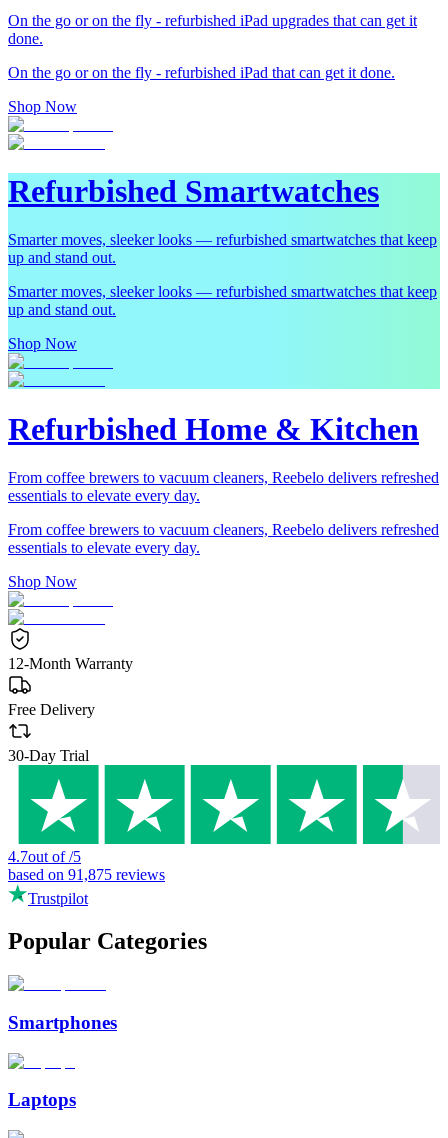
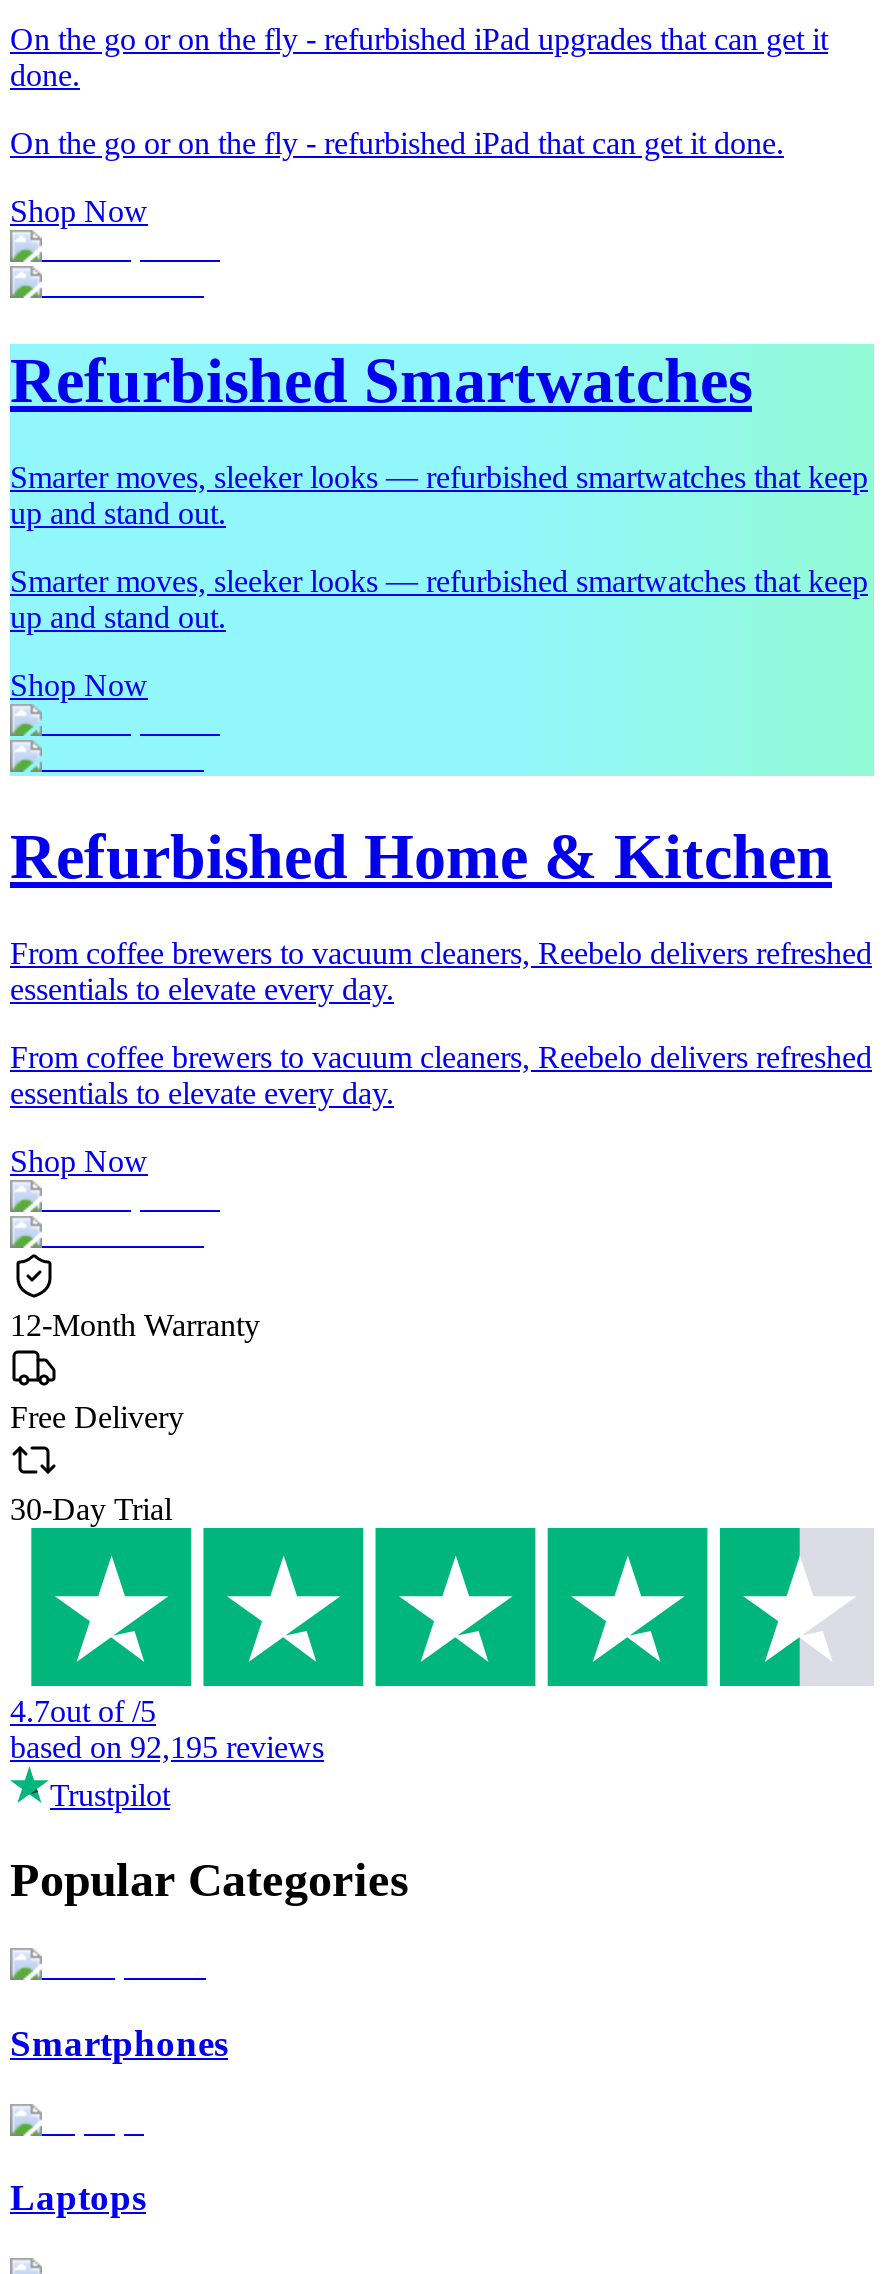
- based on 91,875 reviews
+ based on 92,195 reviews
